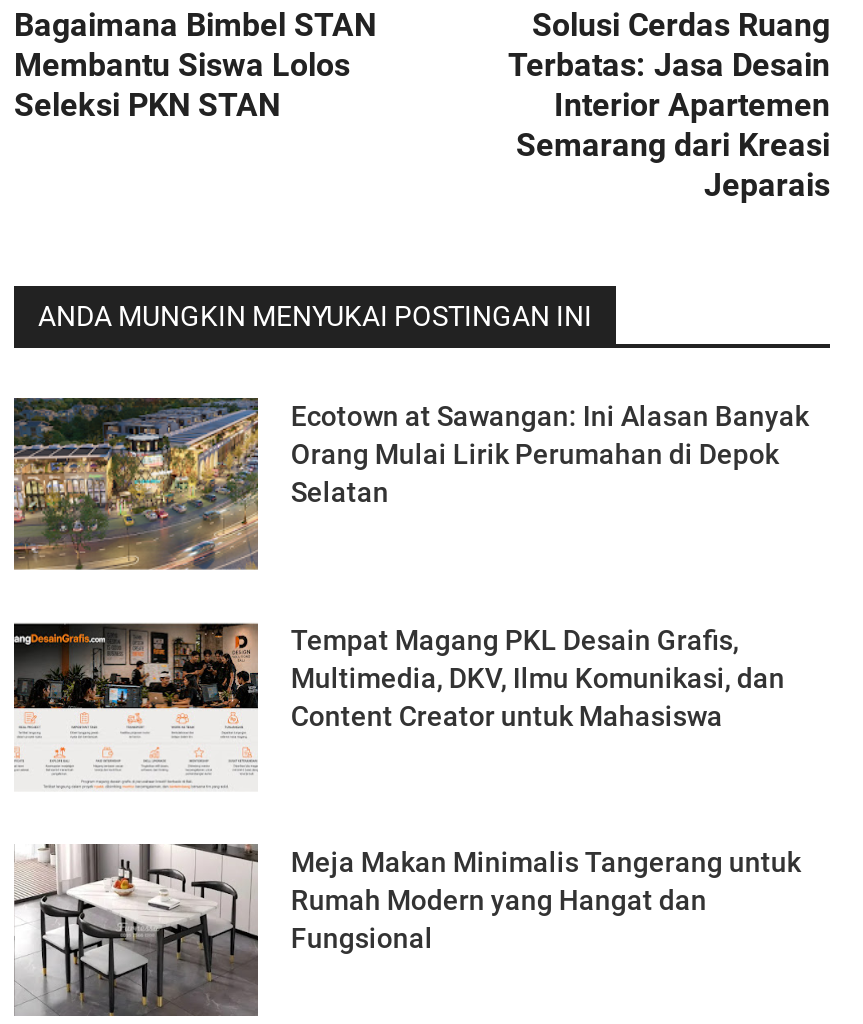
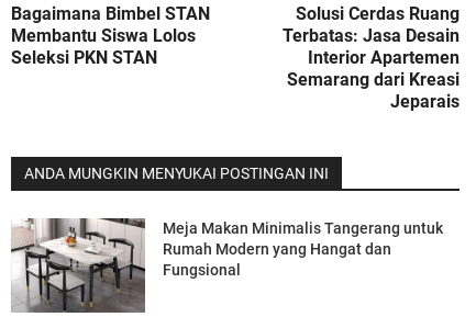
- [image]
- Ecotown at Sawangan: Ini Alasan Banyak
- Orang Mulai Lirik Perumahan di Depok
- Selatan

- [image]
- Tempat Magang PKL Desain Grafis,
- Multimedia, DKV, Ilmu Komunikasi, dan
- Content Creator untuk Mahasiswa
